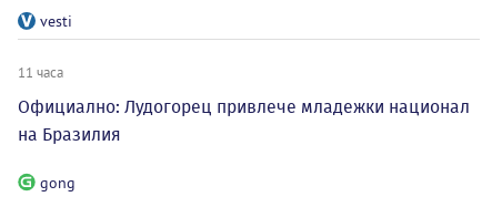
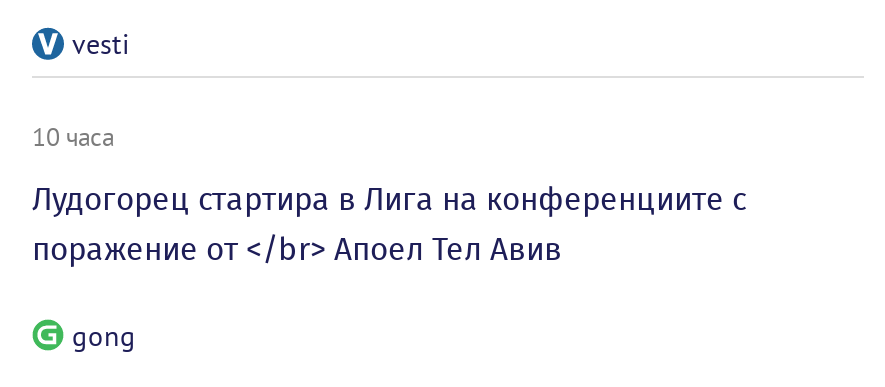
- 11 часа
+ 10 часа

- Официално: Лудогорец привлече младежки национал
- на Бразилия
+ Лудогорец стартира в Лига на конференциите с
+ поражение от </br> Апоел Тел Авив
